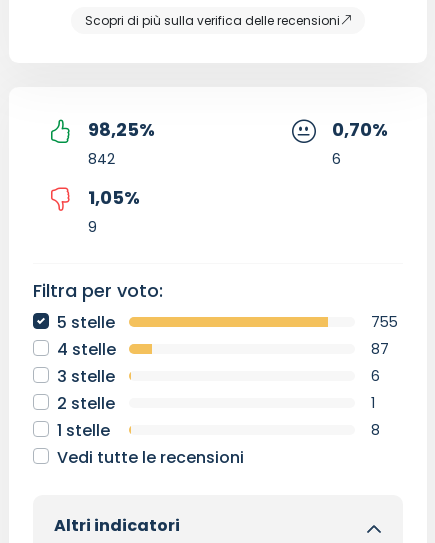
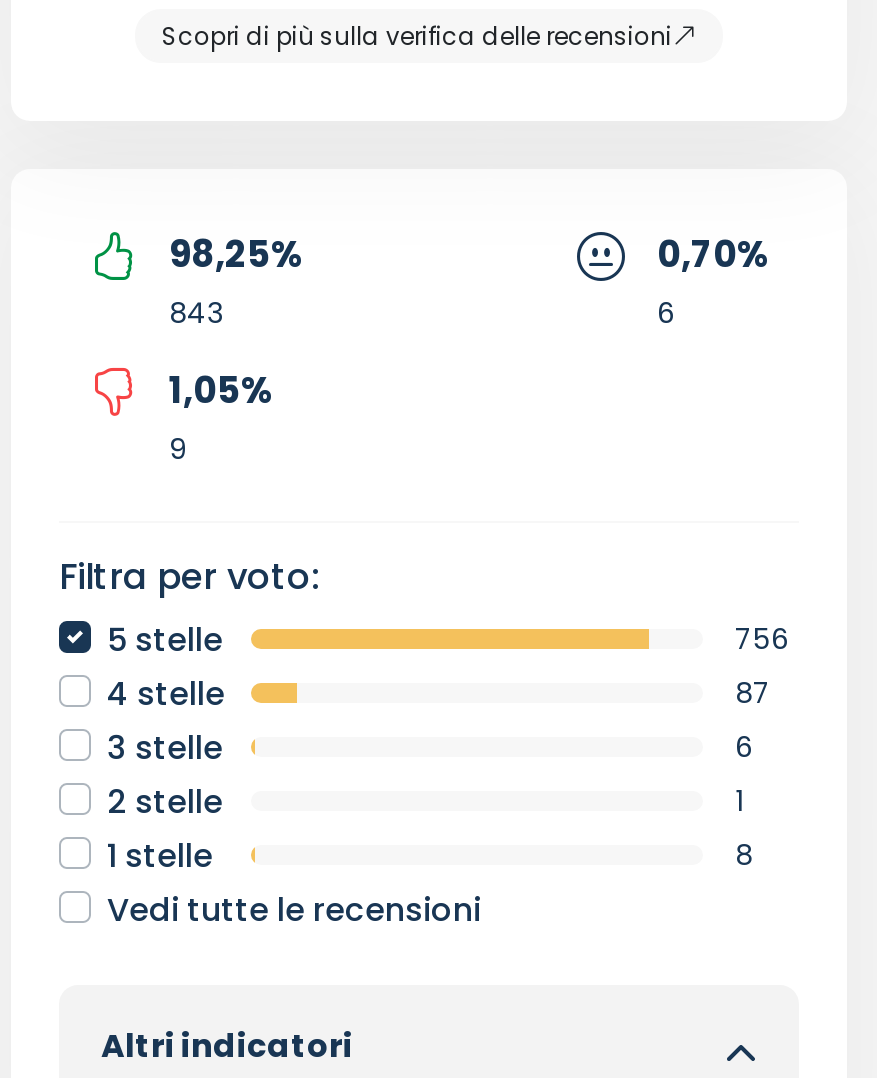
- 842
+ 843

- 755
+ 756
